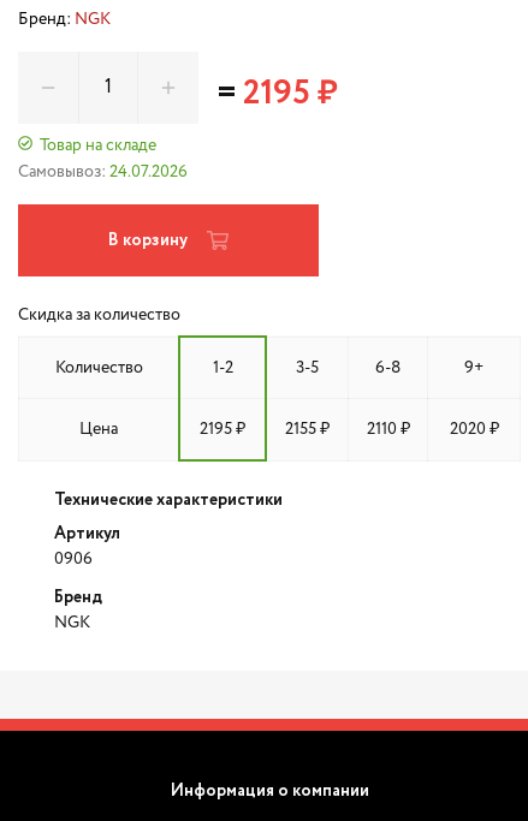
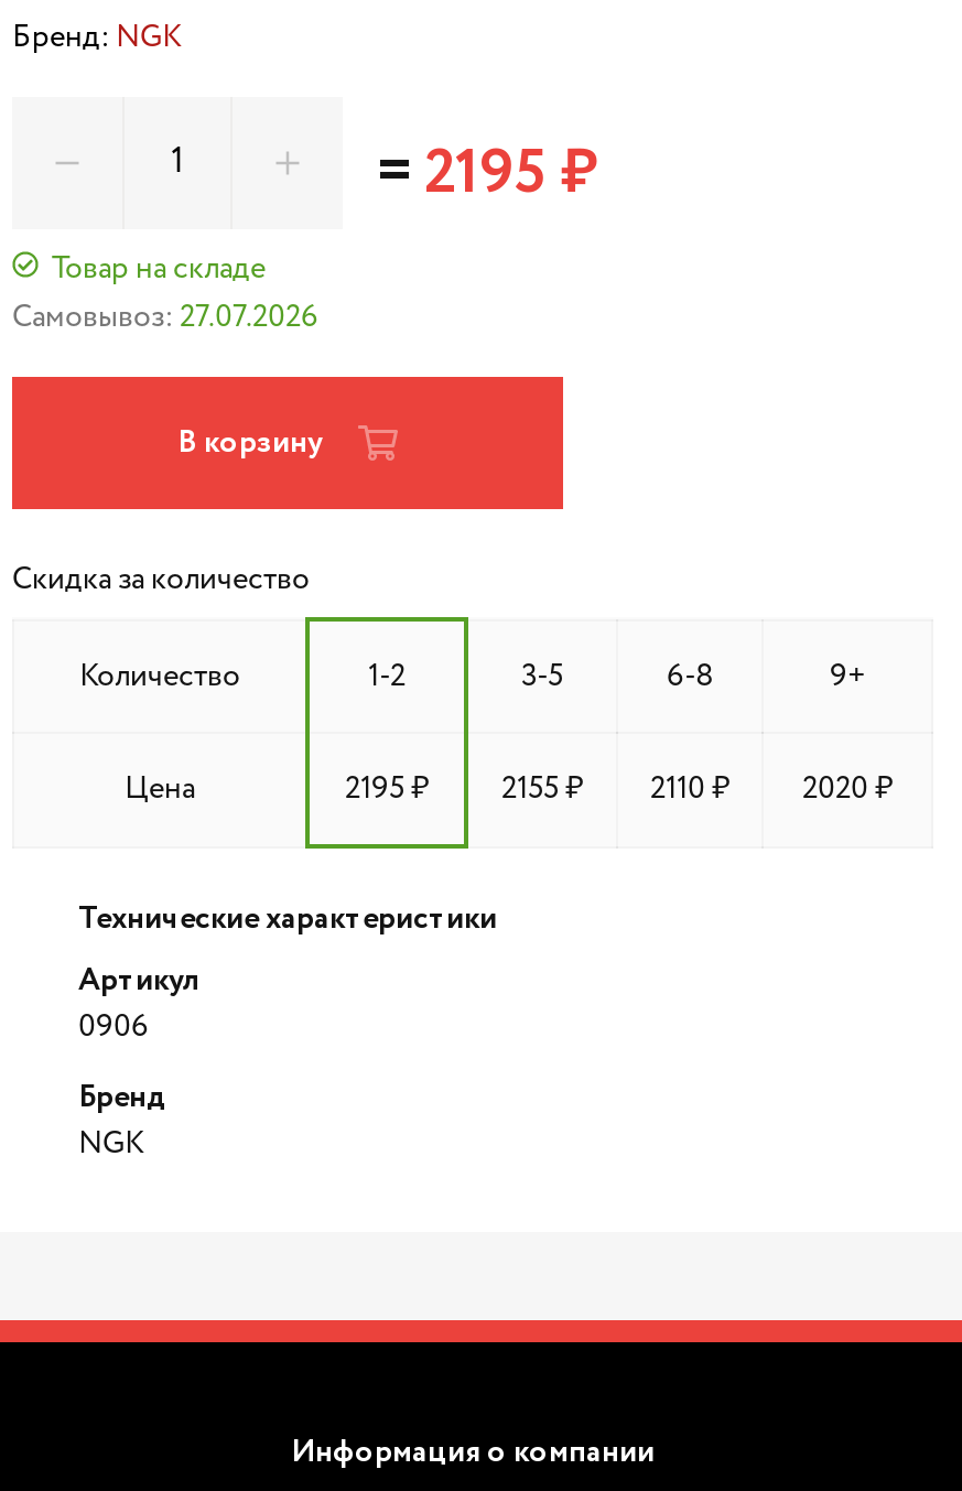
- Самовывоз: 24.07.2026
+ Самовывоз: 27.07.2026
